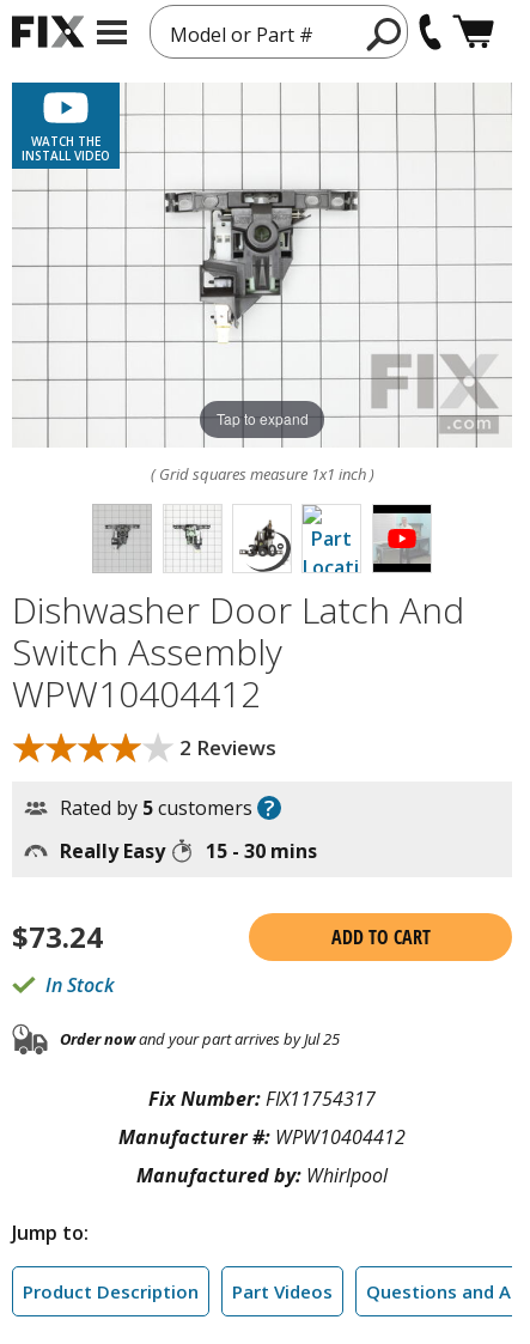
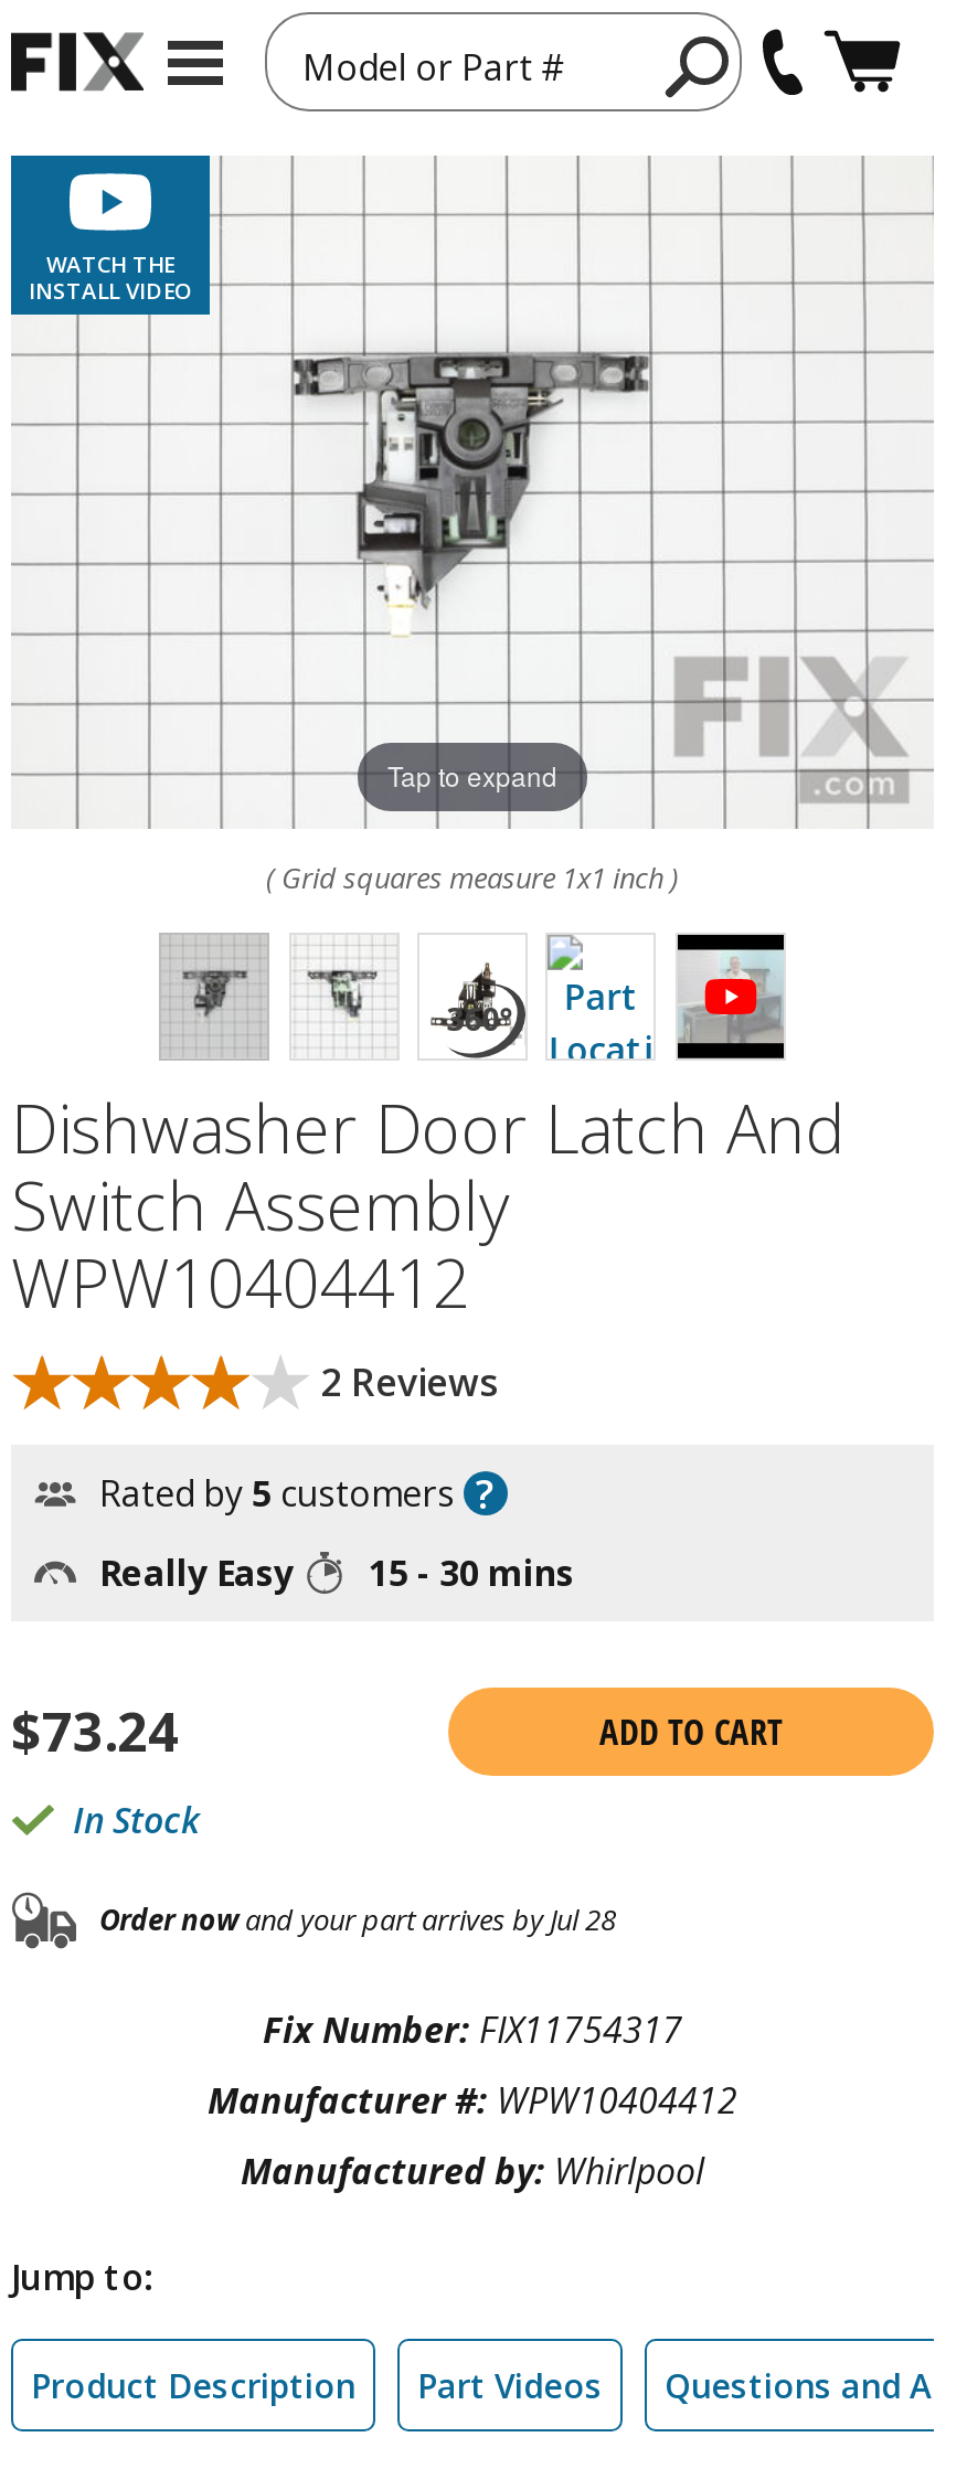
- Order nowand your part arrives by Jul 25
+ Order nowand your part arrives by Jul 28
